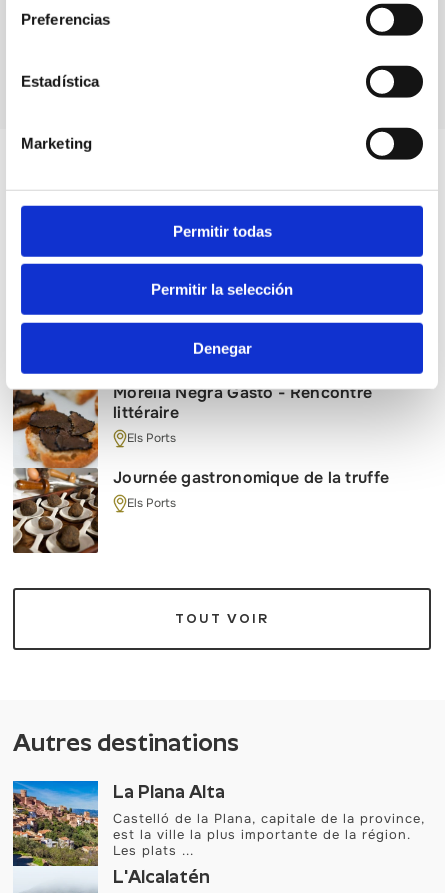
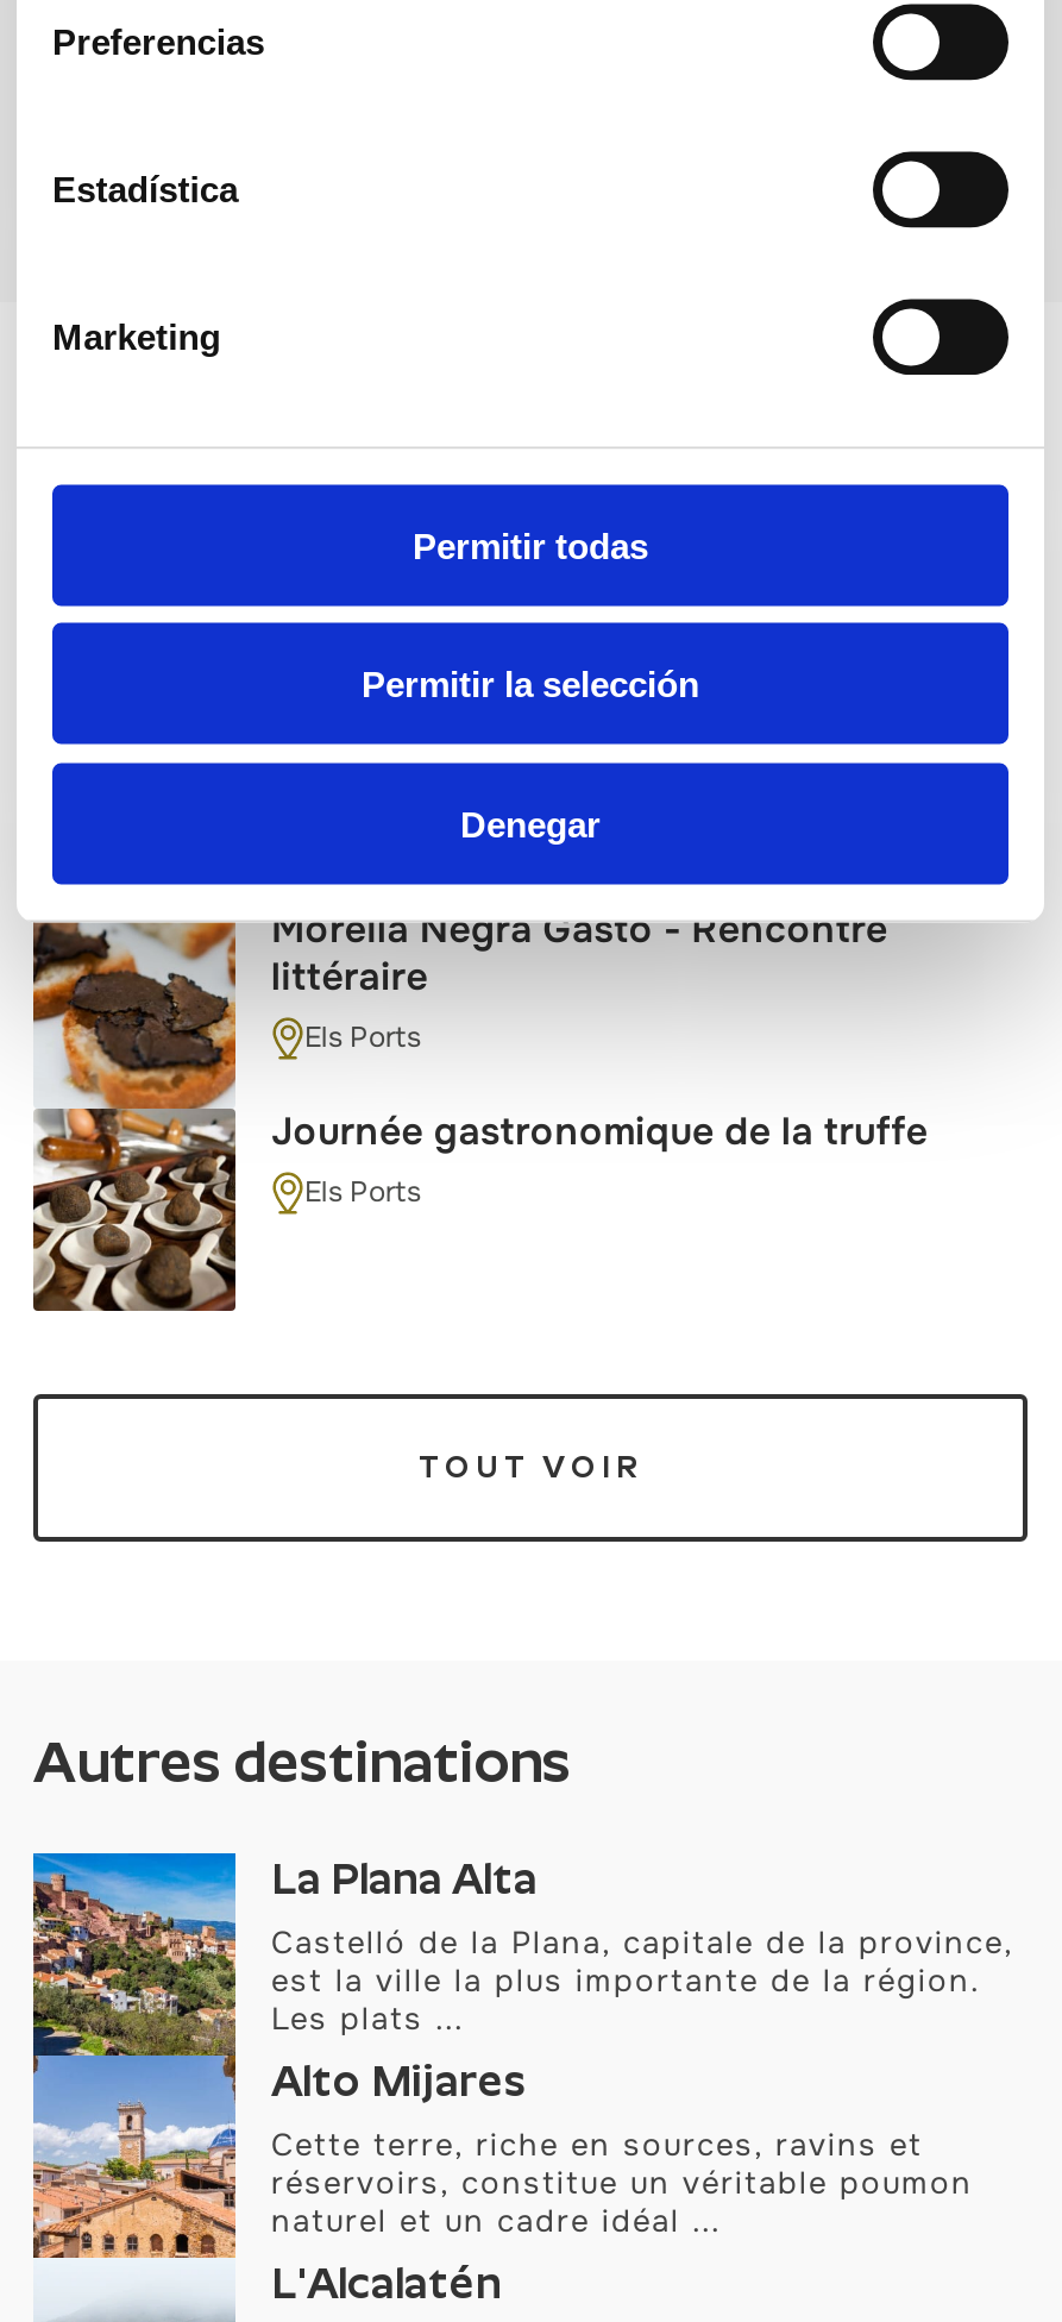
+ [image]
+ Alto Mijares
+ Cette terre, riche en sources, ravins et
+ réservoirs, constitue un véritable poumon
+ naturel et un cadre idéal ...
